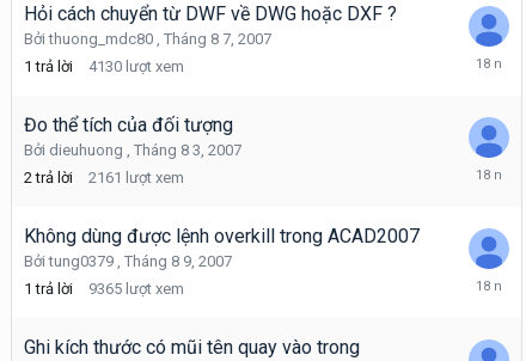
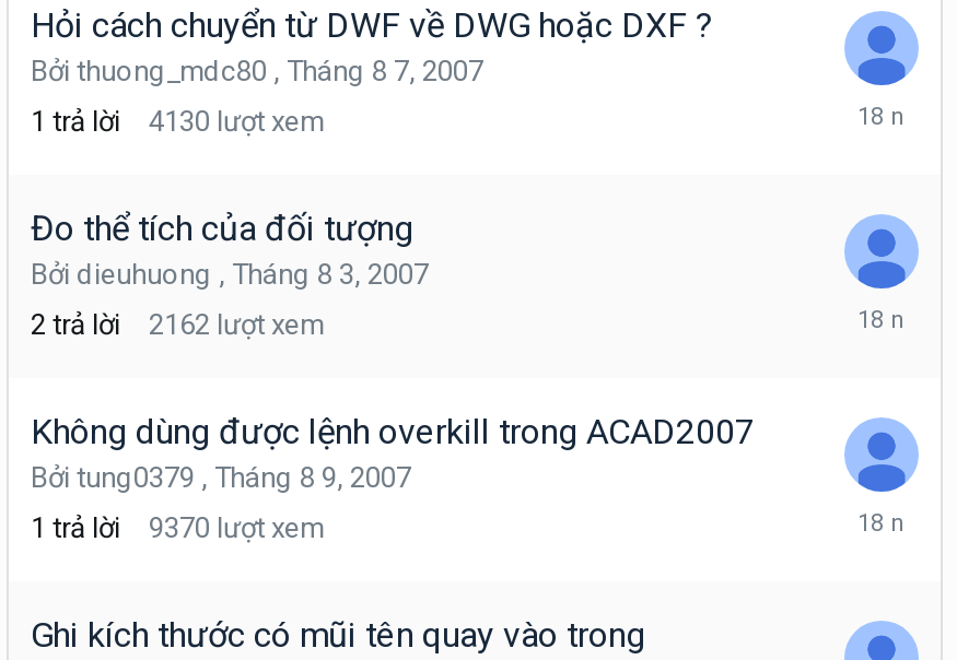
- 2 trả lời 2161 lượt xem
+ 2 trả lời 2162 lượt xem

- 1 trả lời 9365 lượt xem
+ 1 trả lời 9370 lượt xem
